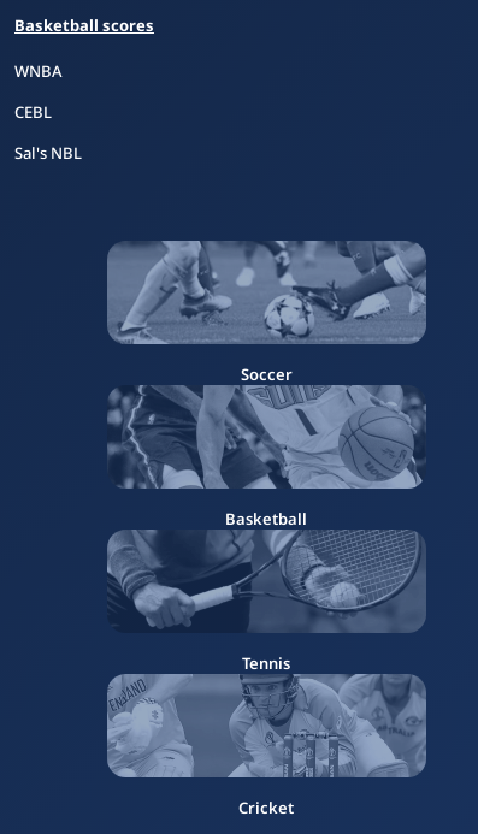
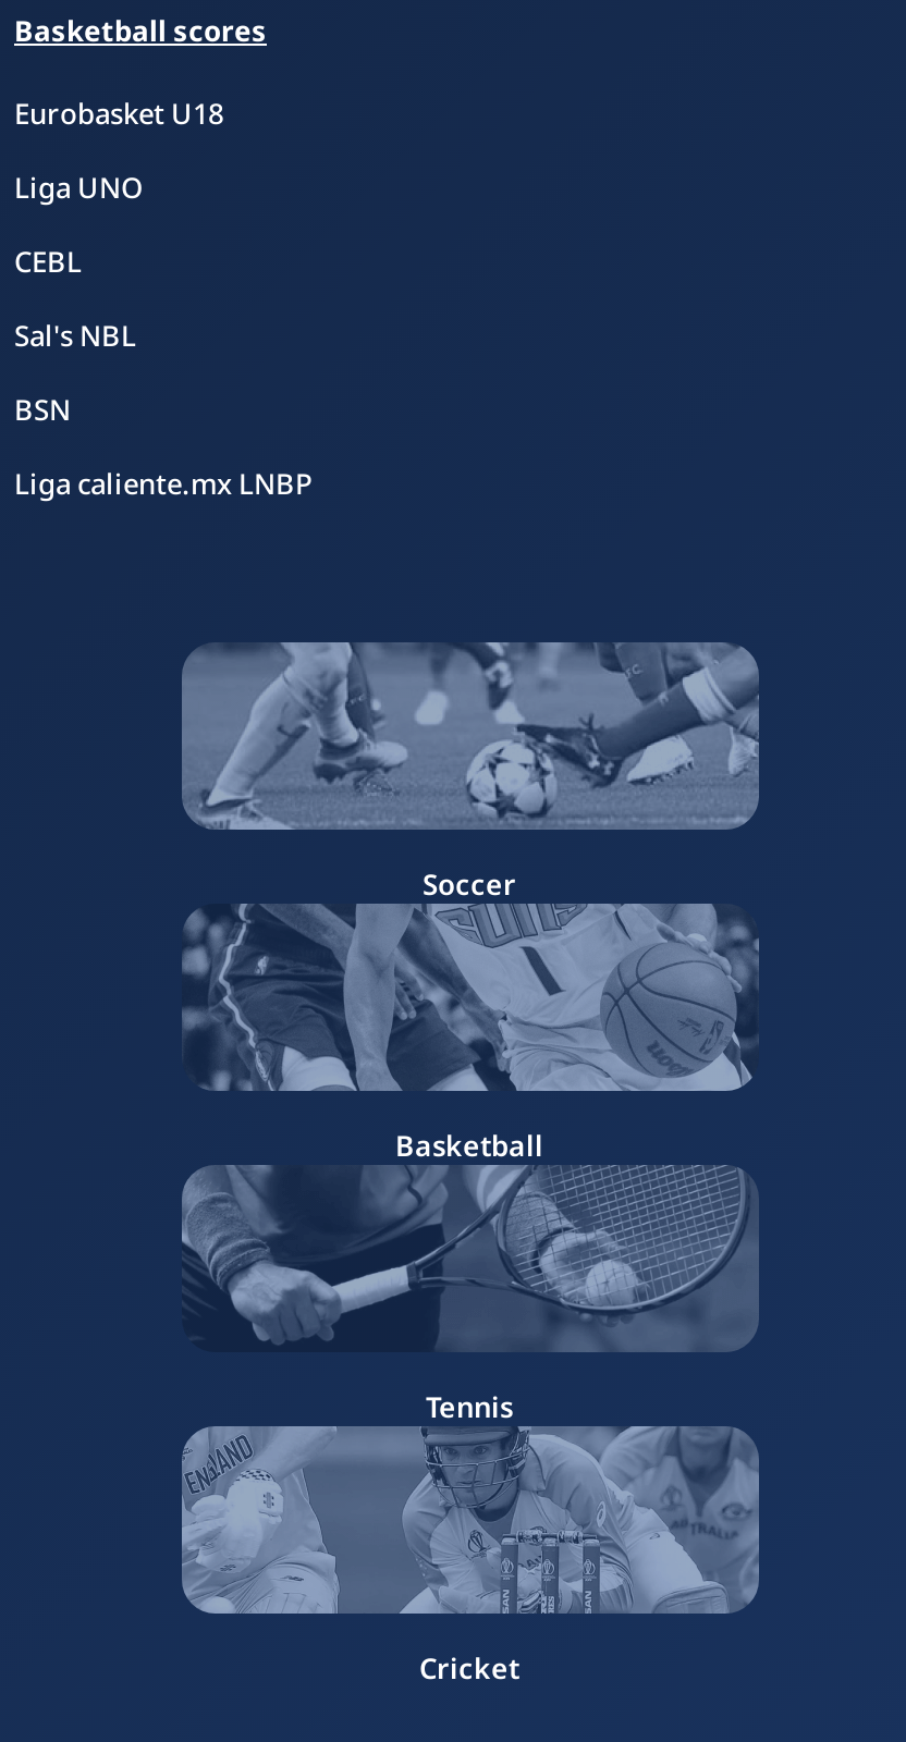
- WNBA
+ Eurobasket U18
+ Liga UNO

+ BSN
+ Liga caliente.mx LNBP
